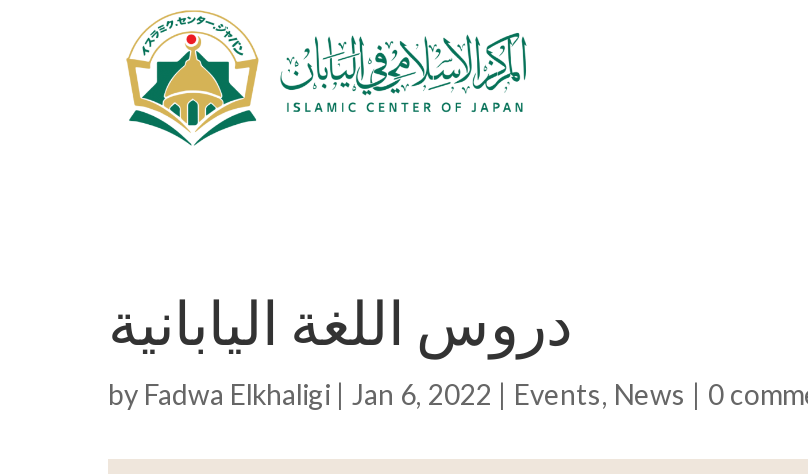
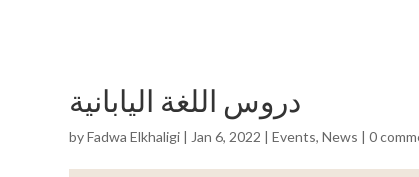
- [image]

- [image]
